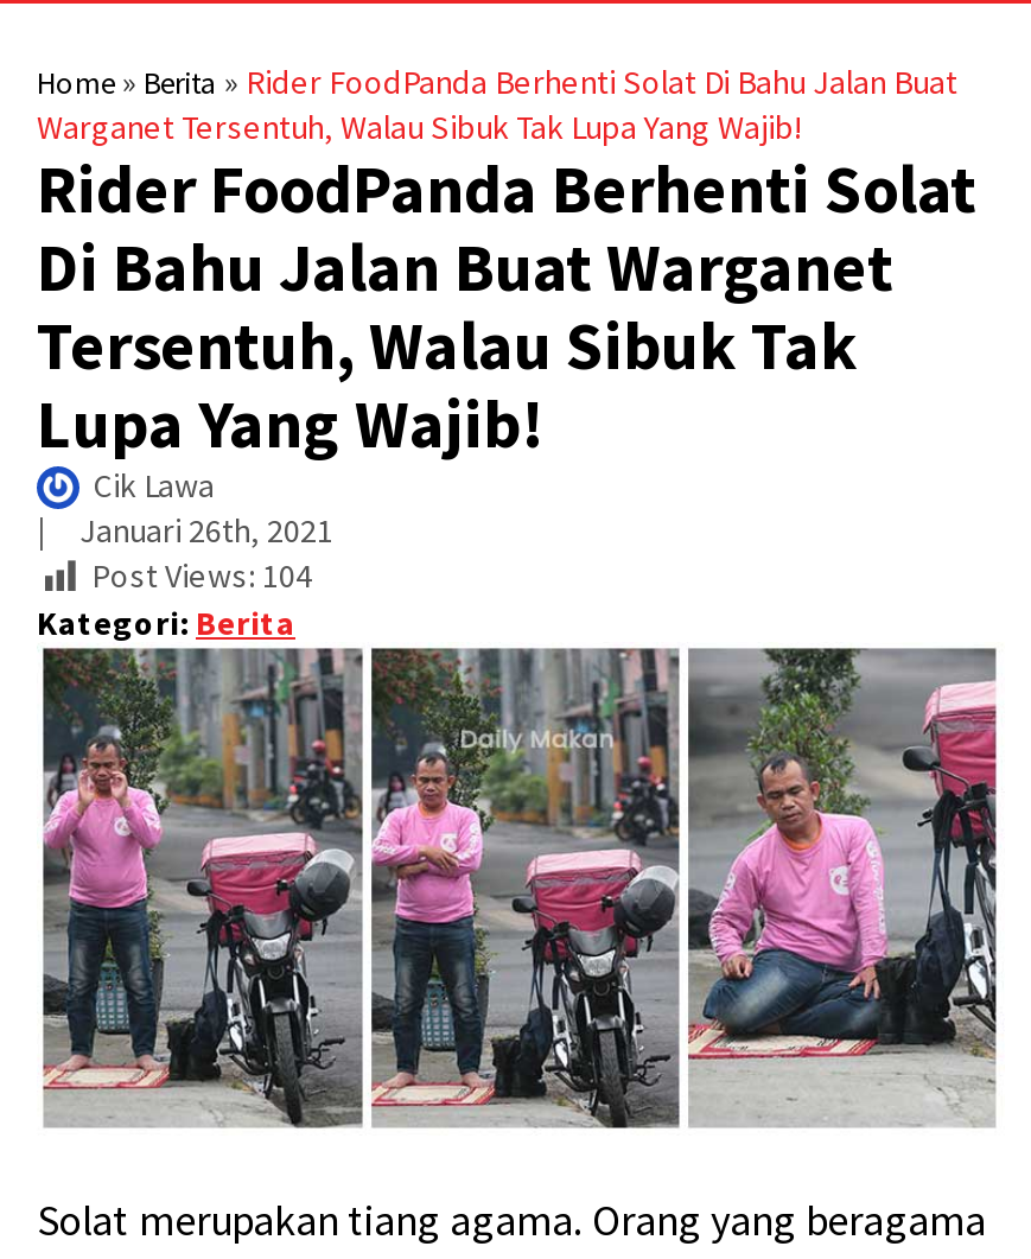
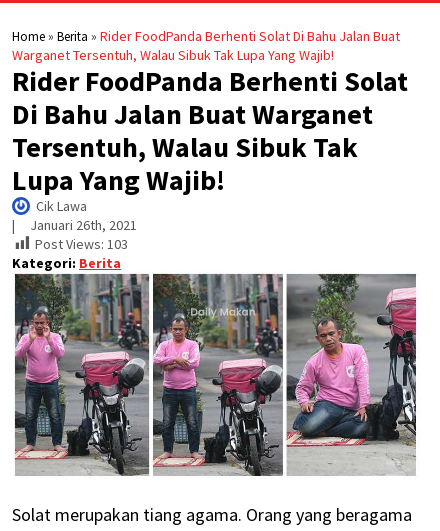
- Post Views: 104
+ Post Views: 103
